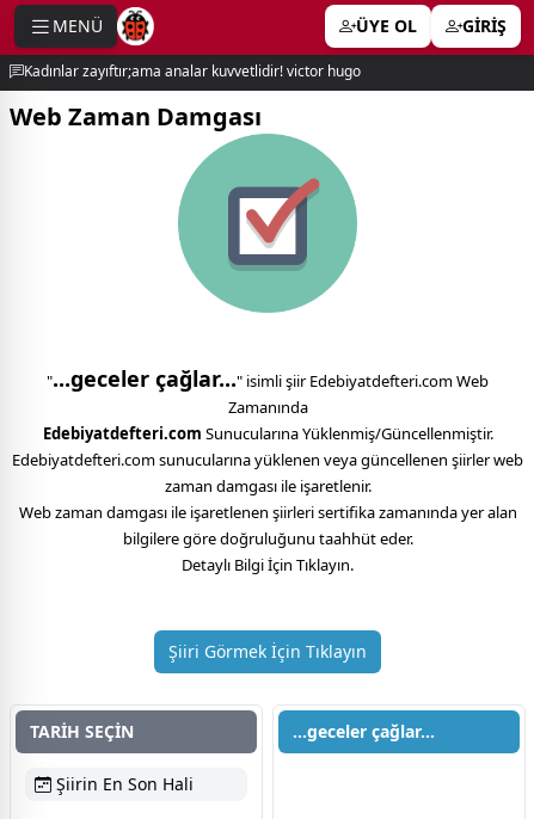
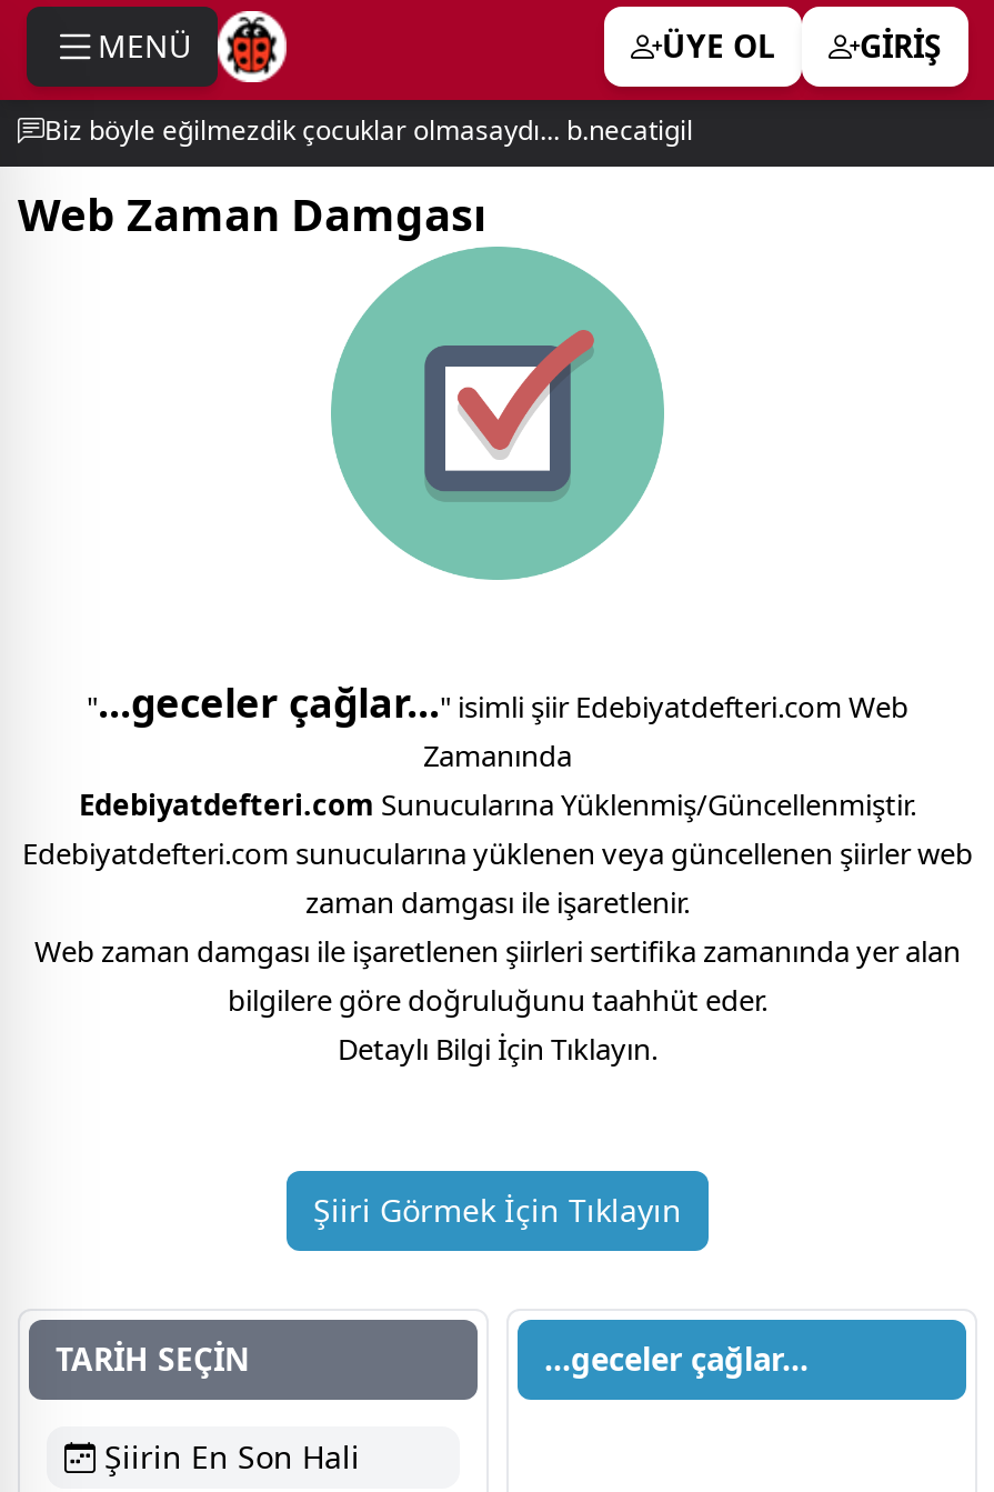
- Kadınlar zayıftır;ama analar kuvvetlidir! victor hugo
+ Biz böyle eğilmezdik çocuklar olmasaydı... b.necatigil
